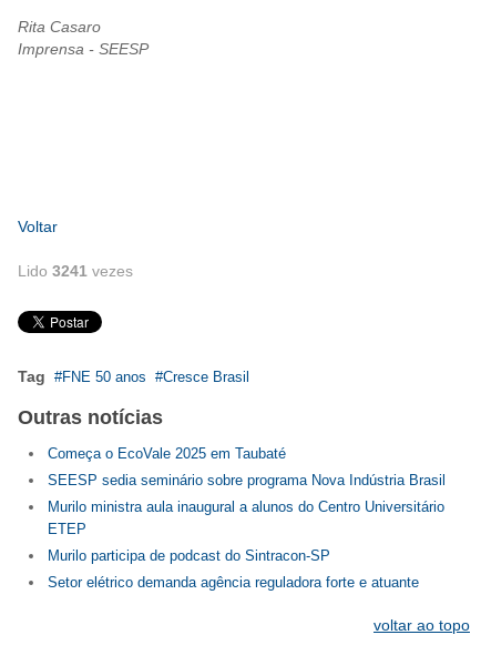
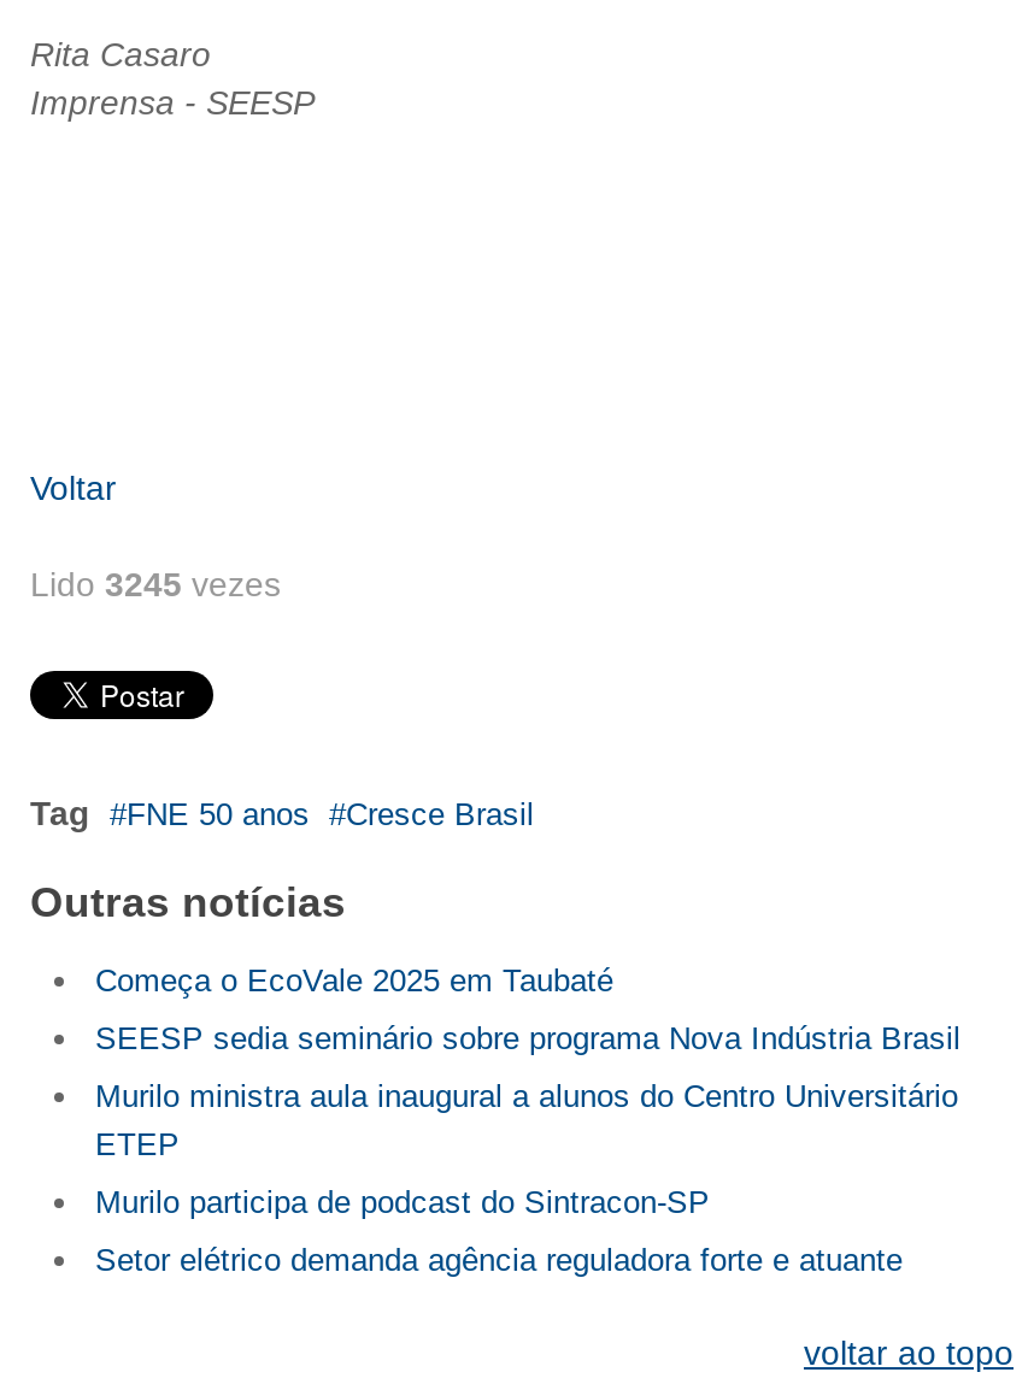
- Lido 3241 vezes
+ Lido 3245 vezes
